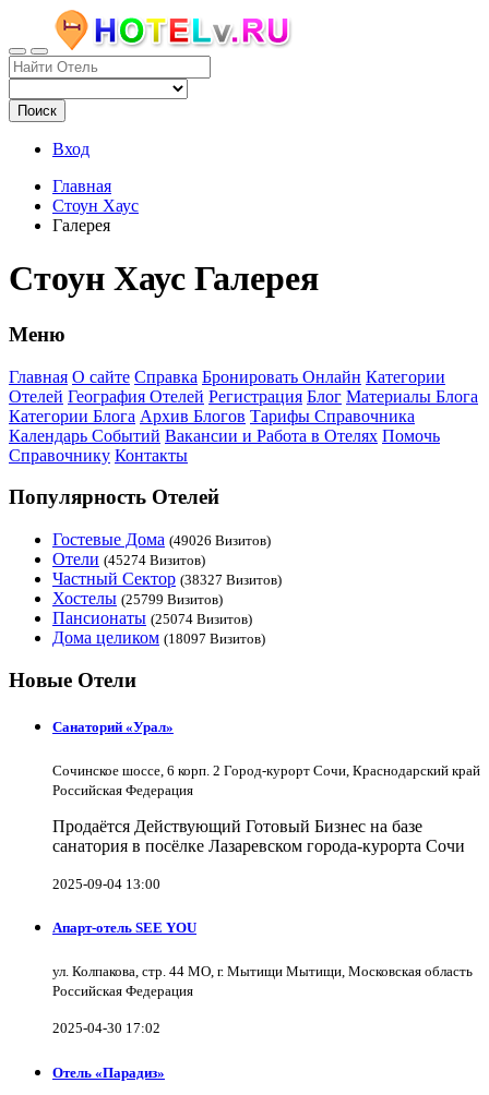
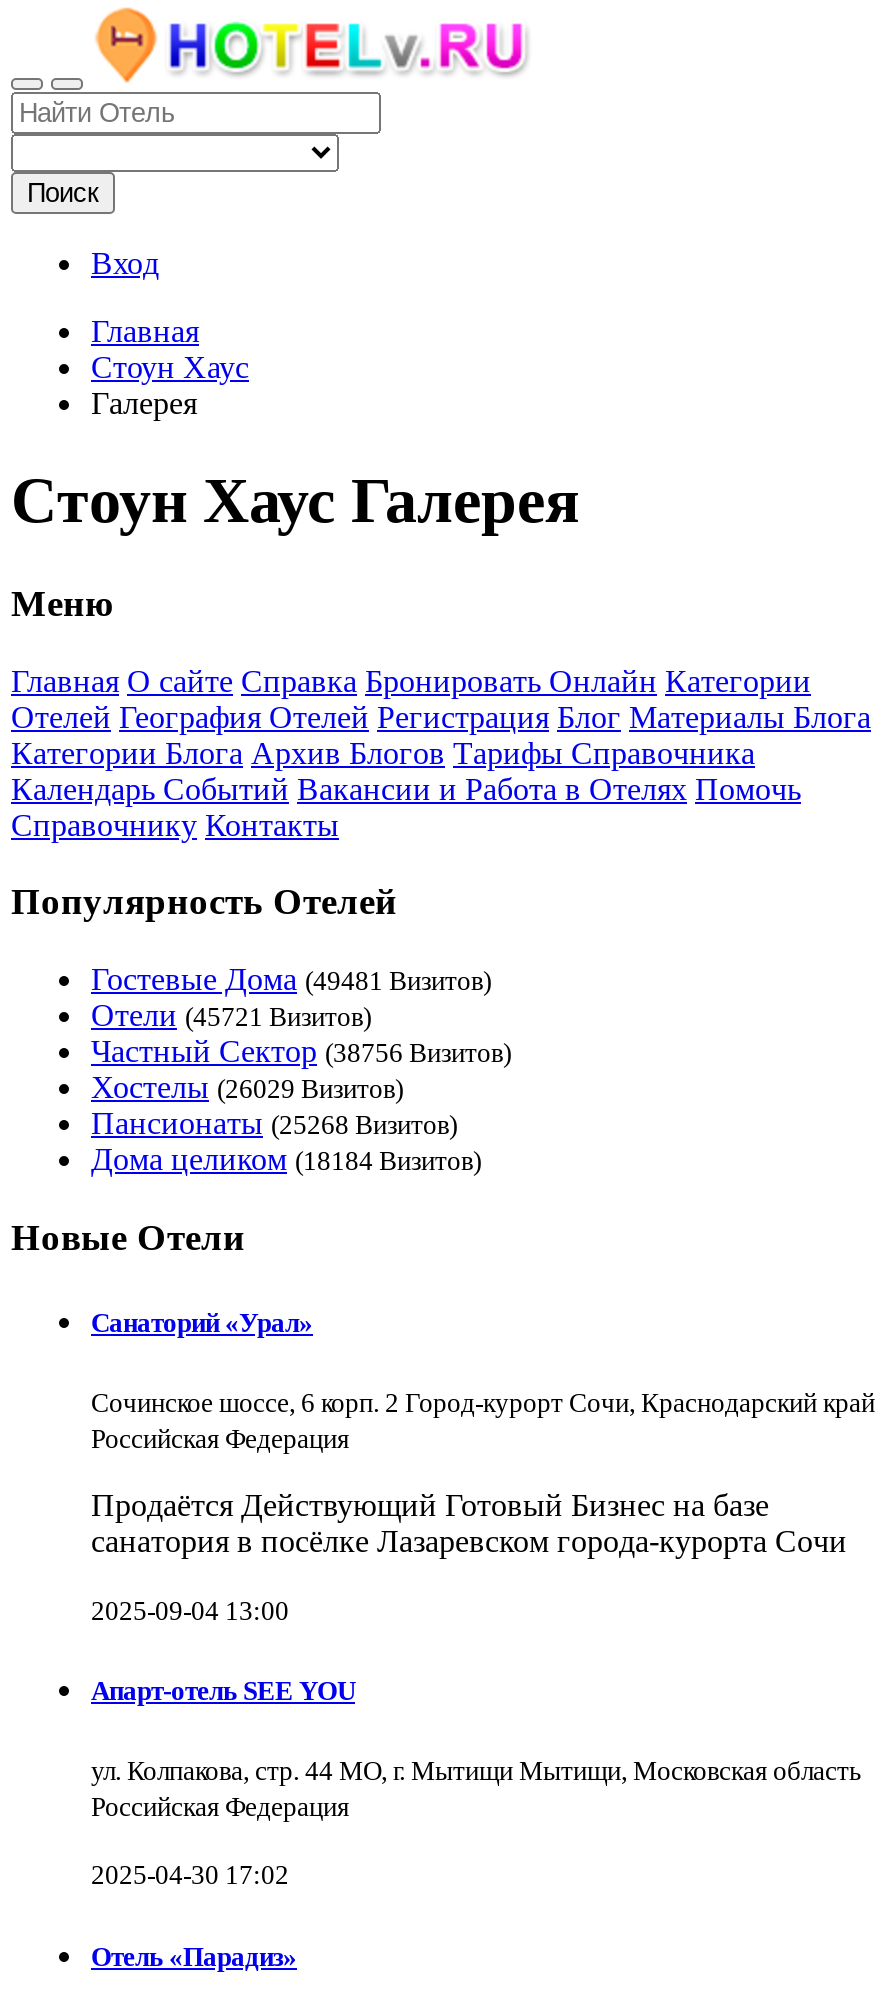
- Гостевые Дома (49026 Визитов)
+ Гостевые Дома (49481 Визитов)

- Отели (45274 Визитов)
+ Отели (45721 Визитов)

- Частный Сектор (38327 Визитов)
+ Частный Сектор (38756 Визитов)

- Хостелы (25799 Визитов)
+ Хостелы (26029 Визитов)

- Пансионаты (25074 Визитов)
+ Пансионаты (25268 Визитов)

- Дома целиком (18097 Визитов)
+ Дома целиком (18184 Визитов)
